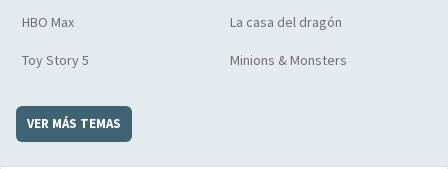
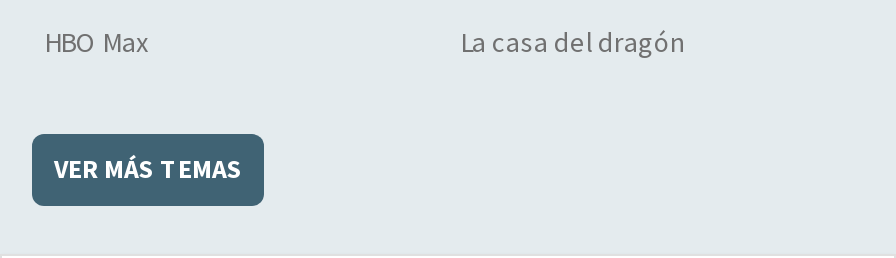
- Toy Story 5
- Minions & Monsters
